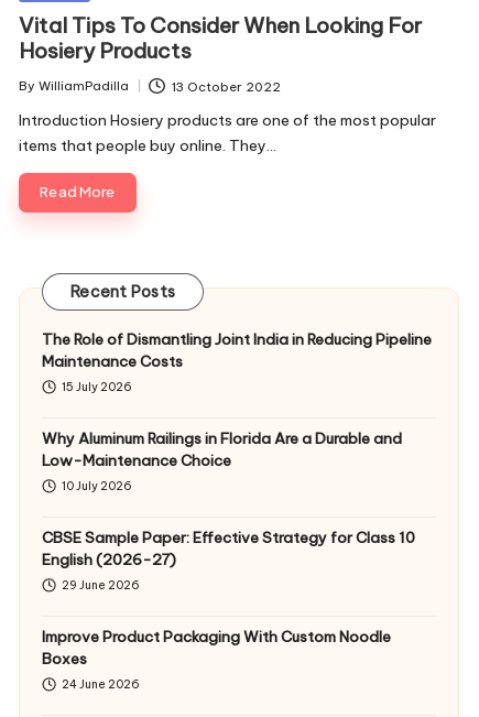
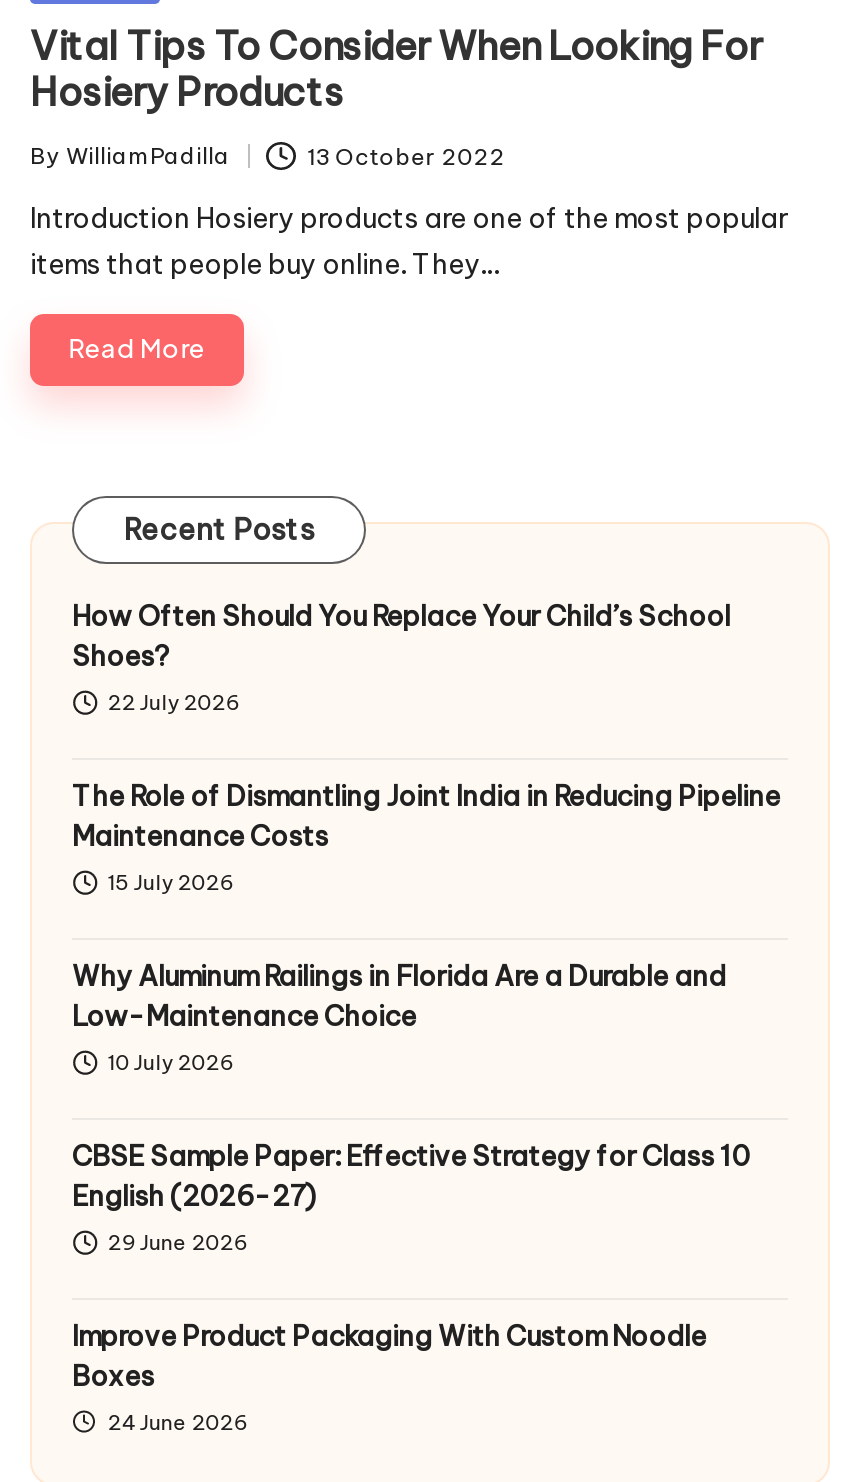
+ How Often Should You Replace Your Child’s School
+ Shoes?
+ 22 July 2026
